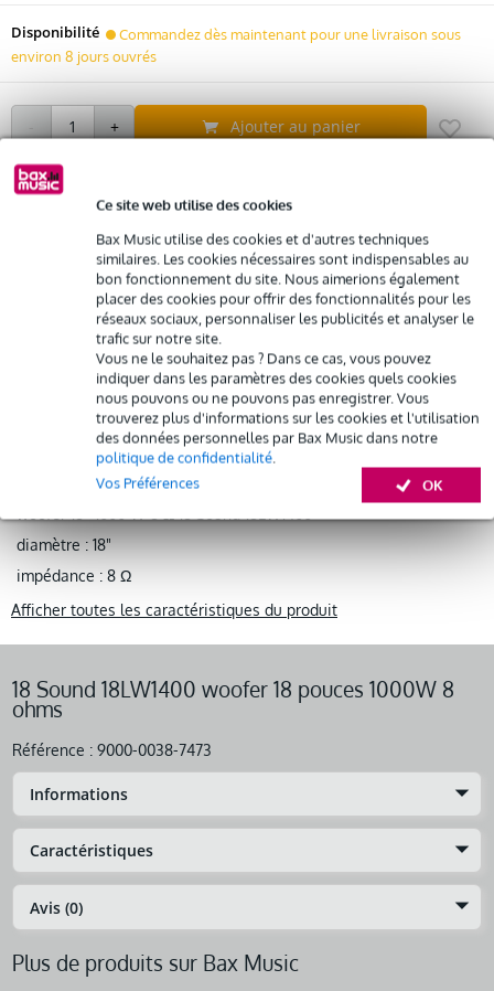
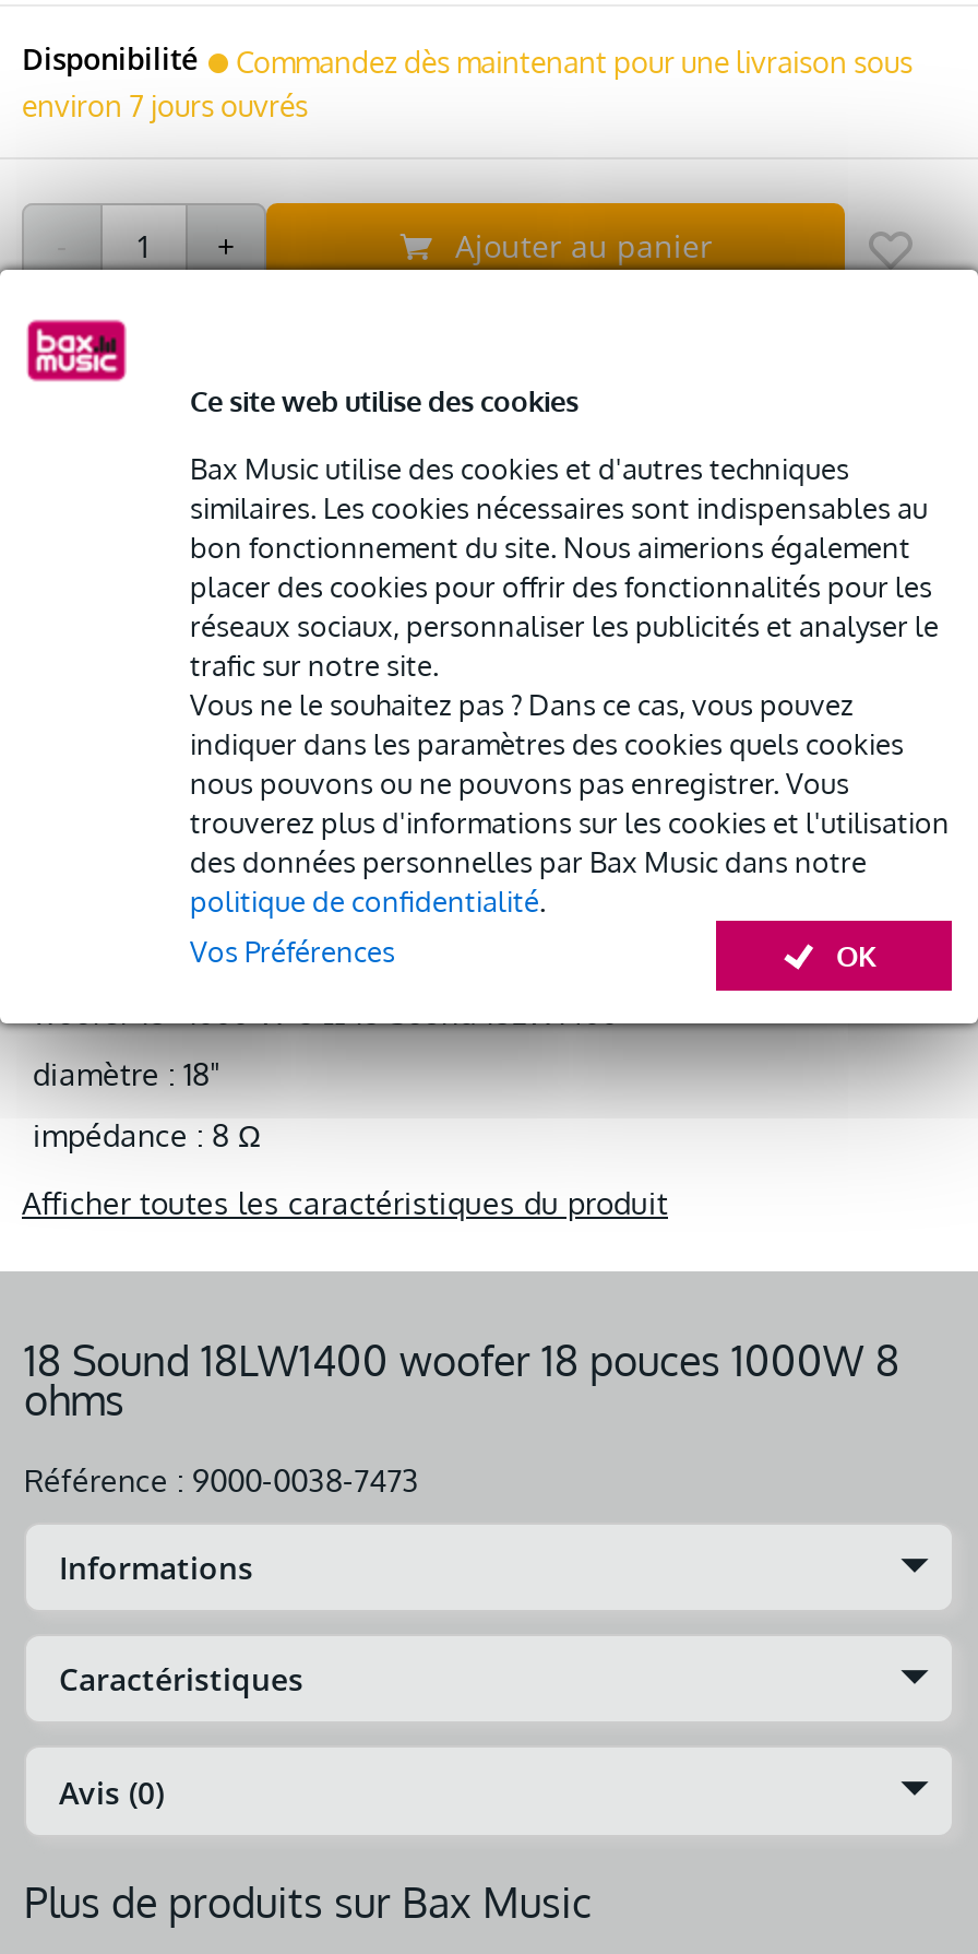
- environ 8 jours ouvrés
+ environ 7 jours ouvrés
